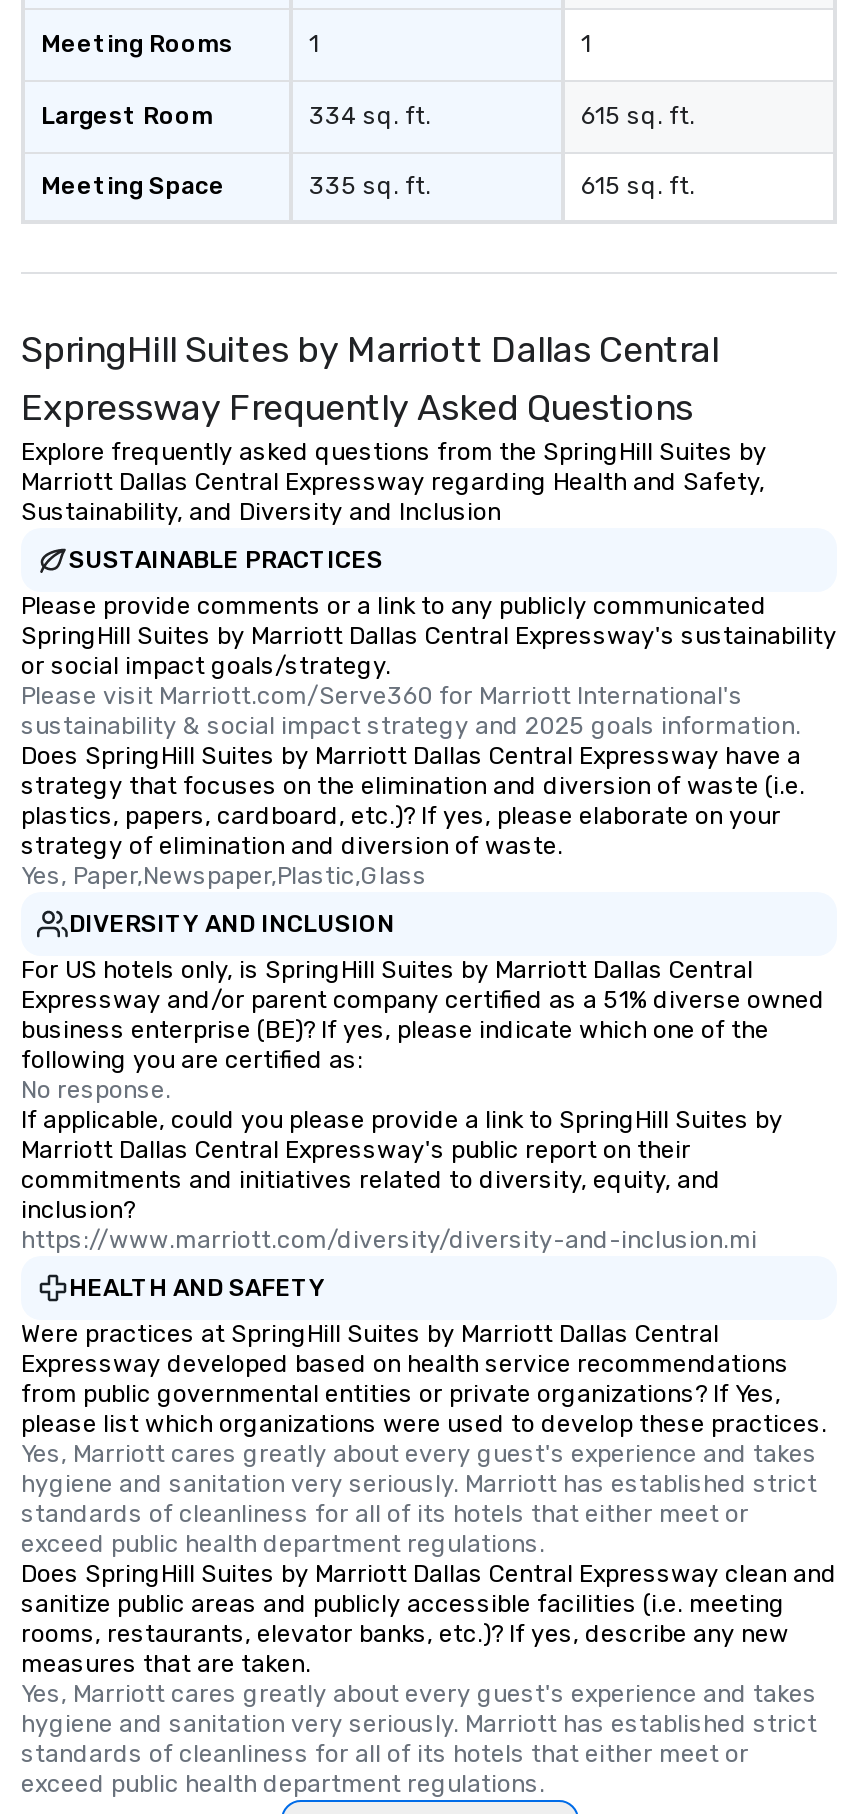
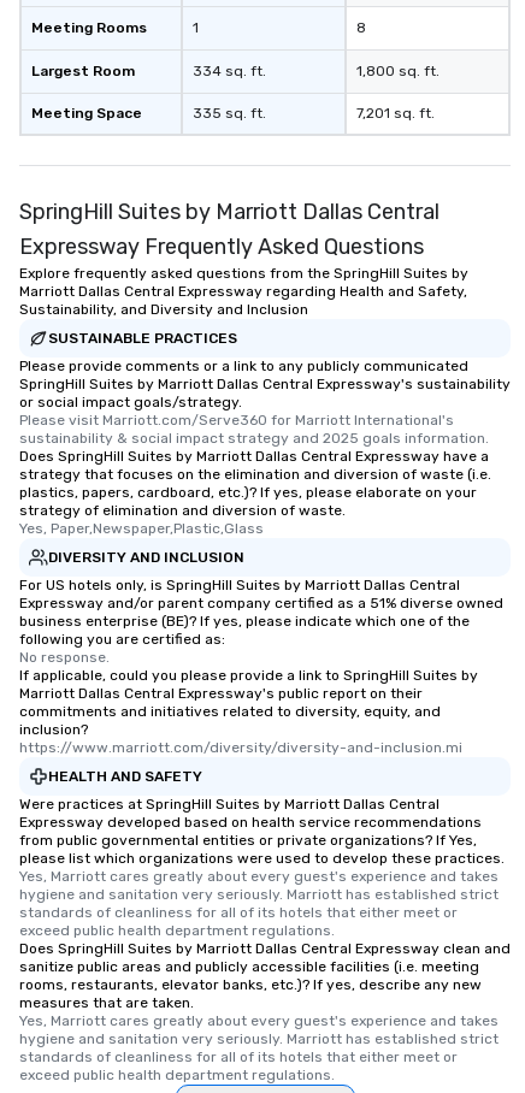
- 1
+ 8

- 615 sq. ft.
+ 1,800 sq. ft.

- 615 sq. ft.
+ 7,201 sq. ft.
